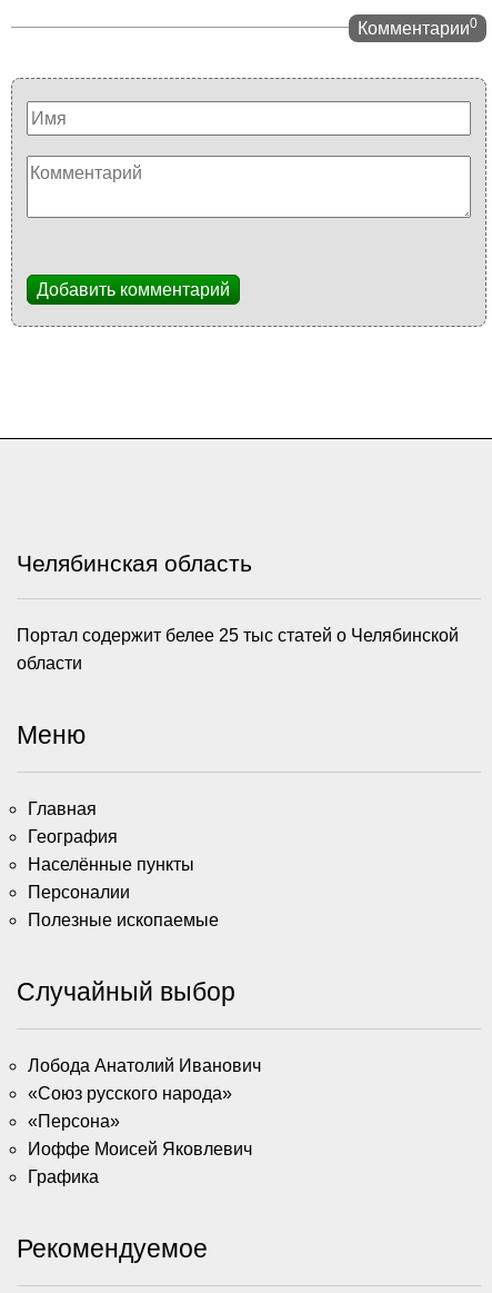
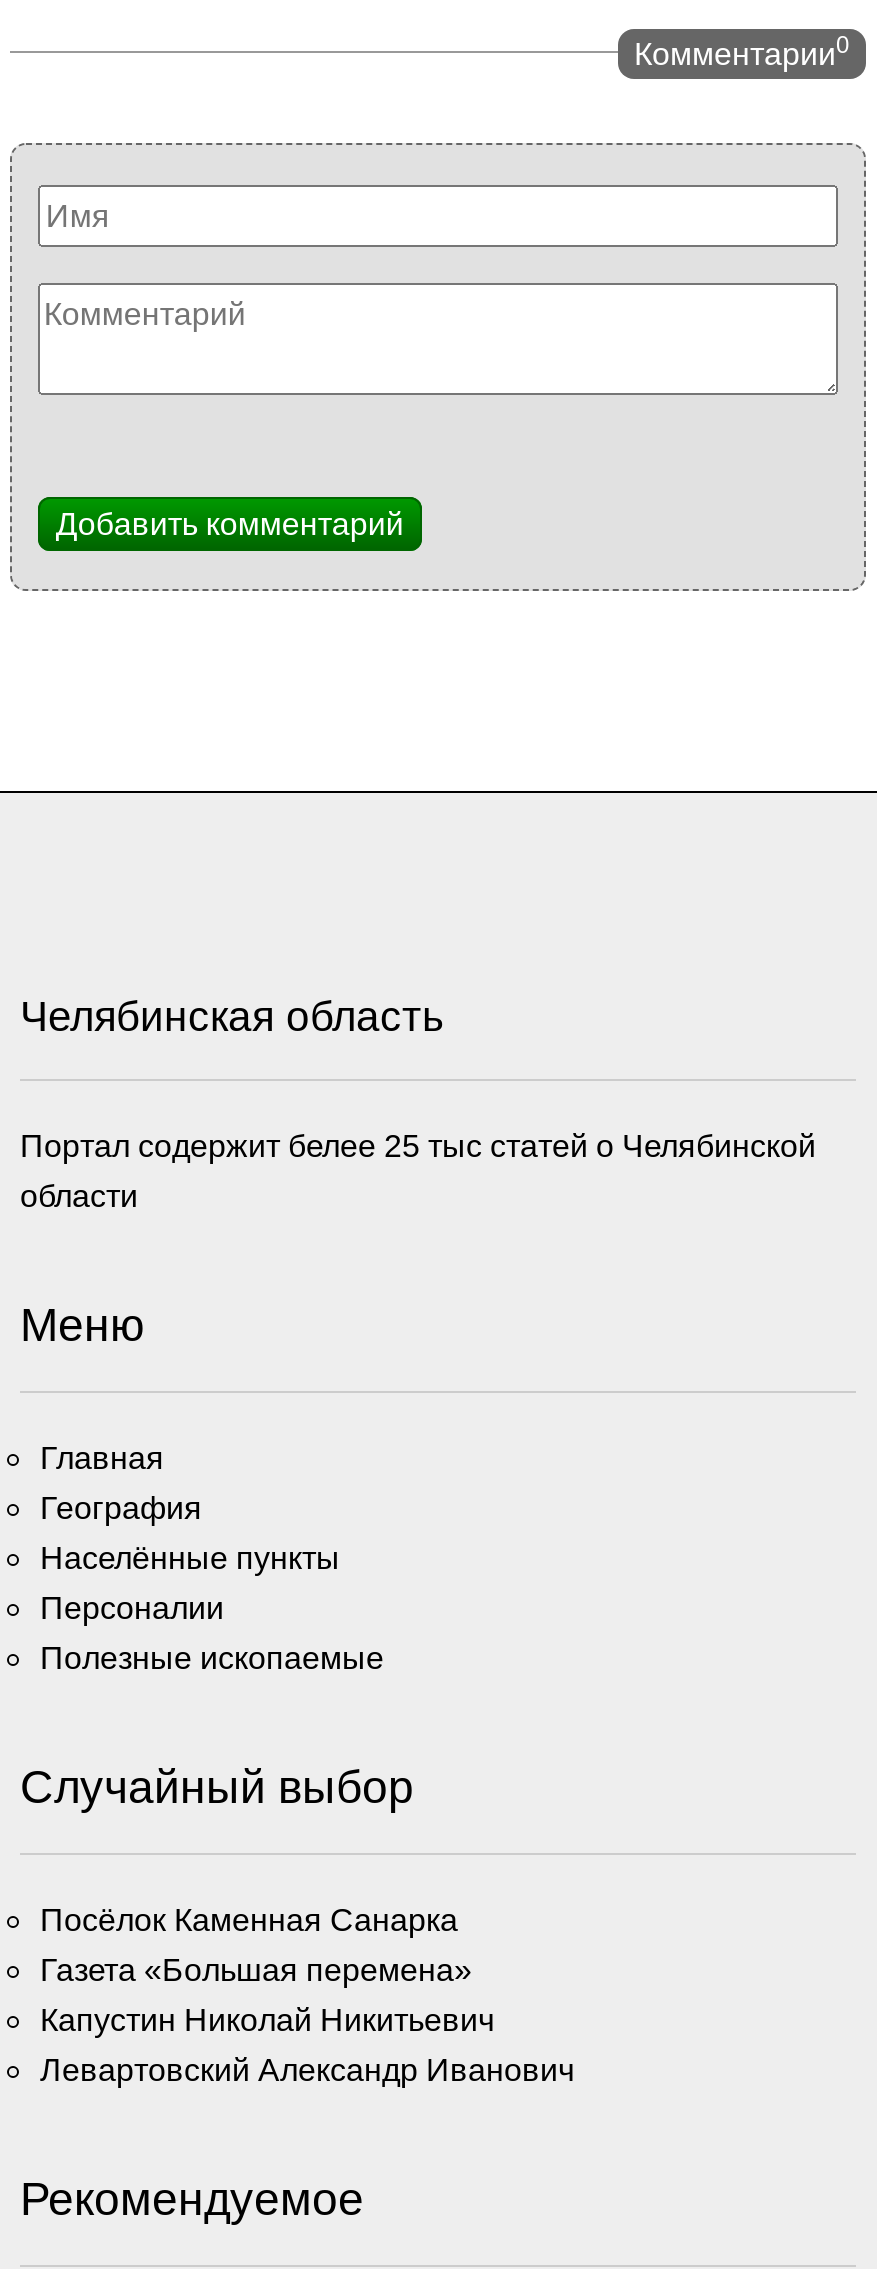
- Лобода Анатолий Иванович
- «Союз русского народа»
- «Персона»
- Иоффе Моисей Яковлевич
- Графика
+ Посёлок Каменная Санарка
+ Газета «Большая перемена»
+ Капустин Николай Никитьевич
+ Левартовский Александр Иванович
